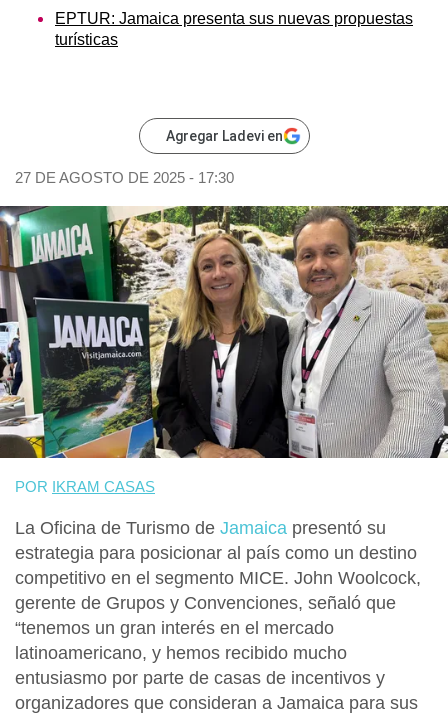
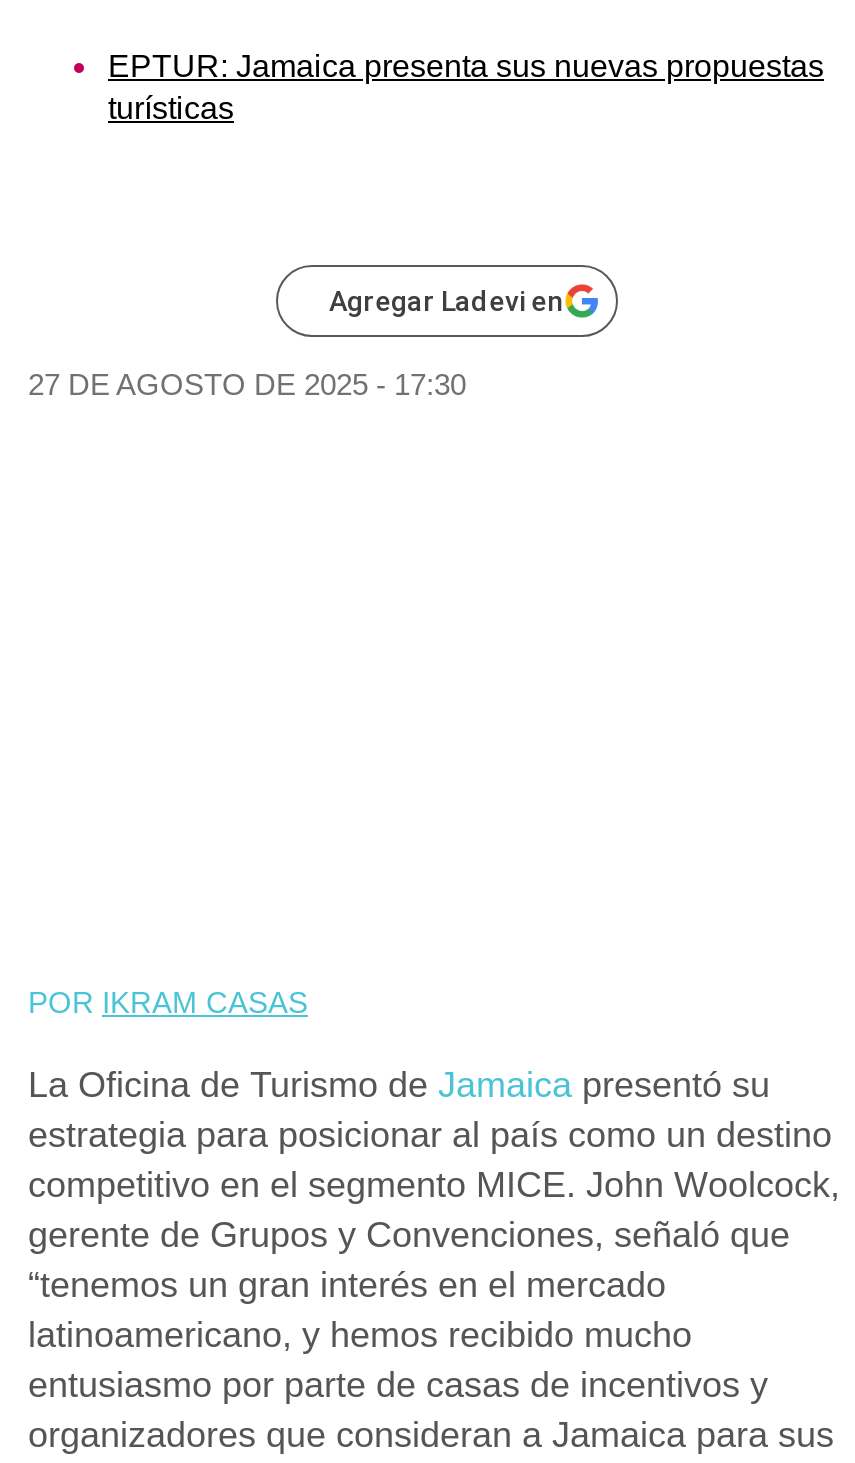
- [image]
